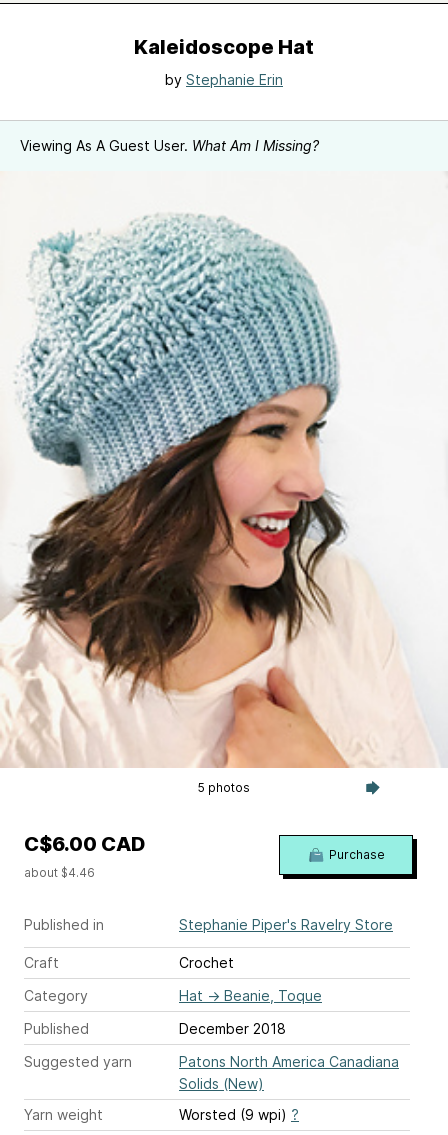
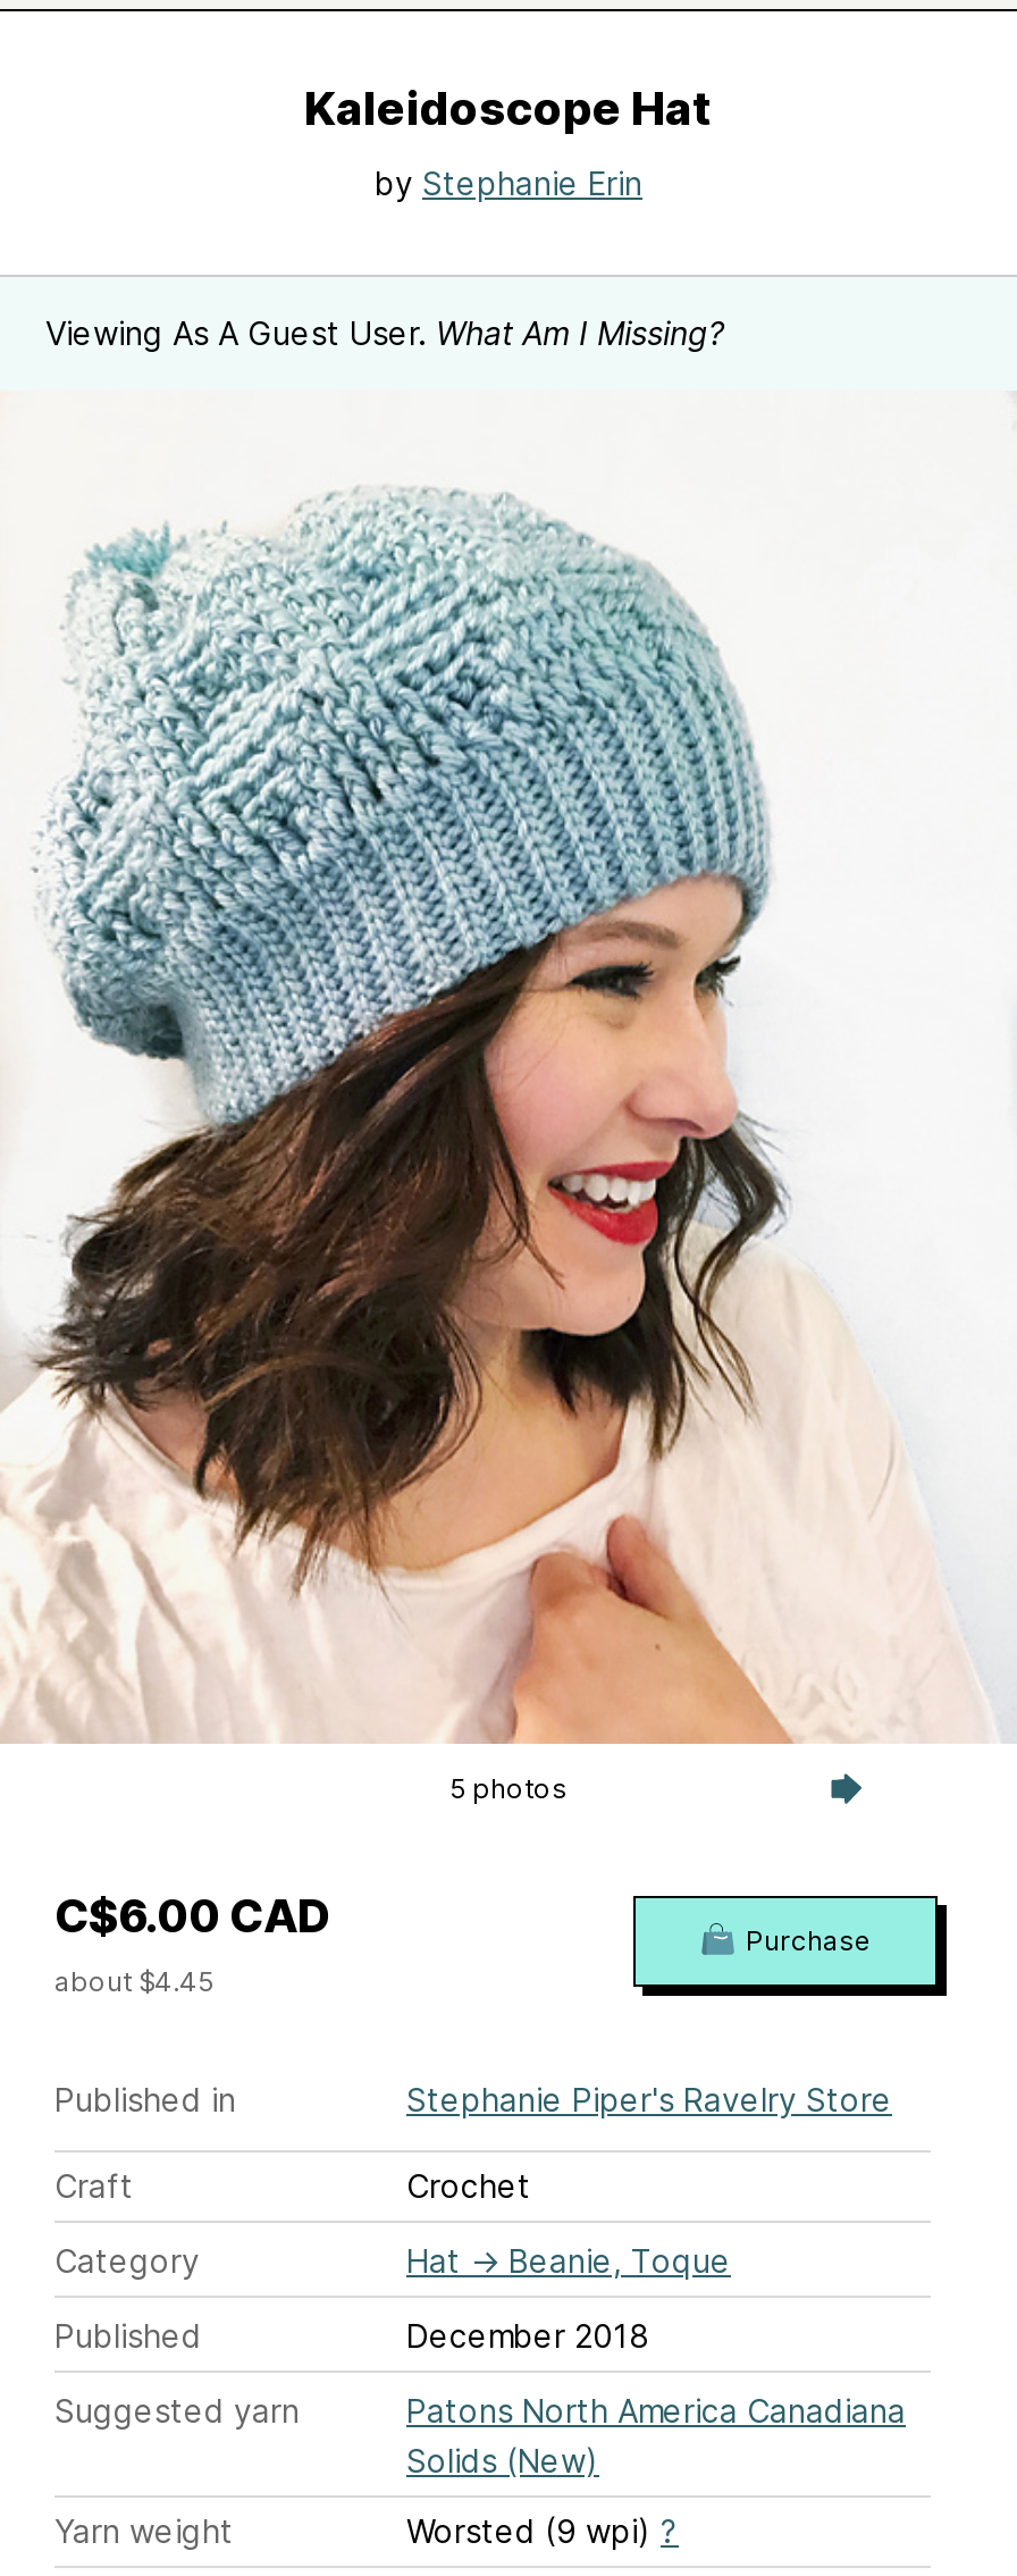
- about $4.46
+ about $4.45
